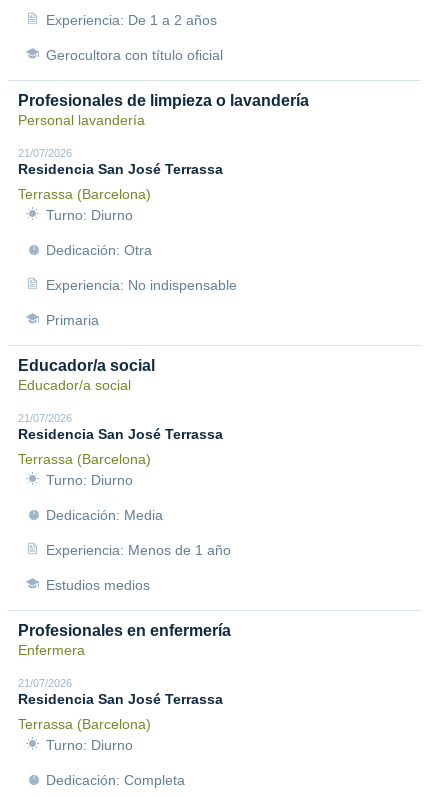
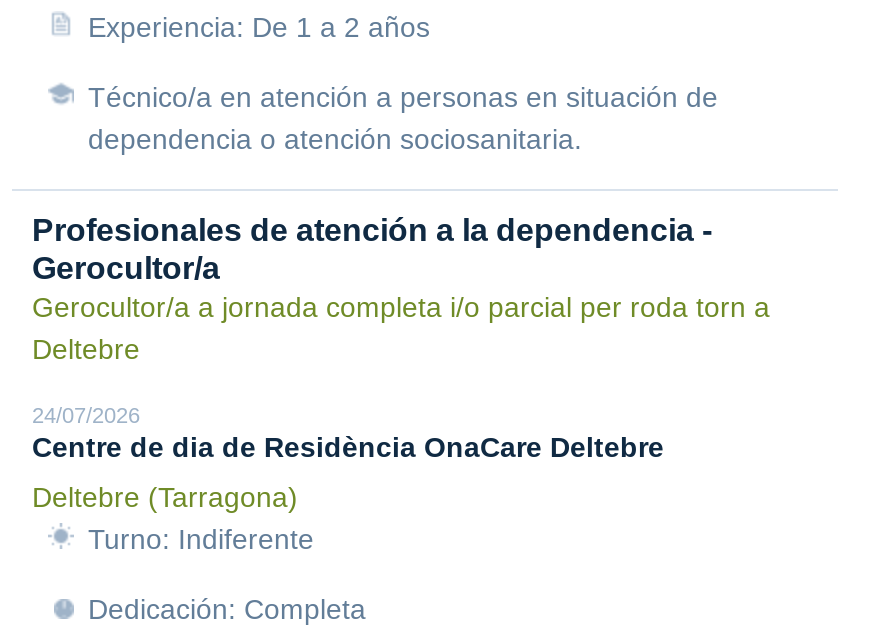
- Gerocultora con título oficial
- Profesionales de limpieza o lavandería
- Personal lavandería
- 21/07/2026
- Residencia San José Terrassa
- Terrassa (Barcelona)
- Turno: Diurno
- Dedicación: Otra
- Experiencia: No indispensable
- Primaria
- Educador/a social
- Educador/a social
- 21/07/2026
- Residencia San José Terrassa
- Terrassa (Barcelona)
- Turno: Diurno
- Dedicación: Media
- Experiencia: Menos de 1 año
- Estudios medios
- Profesionales en enfermería
- Enfermera
- 21/07/2026
- Residencia San José Terrassa
- Terrassa (Barcelona)
- Turno: Diurno
+ Técnico/a en atención a personas en situación de
+ dependencia o atención sociosanitaria.
+ Profesionales de atención a la dependencia -
+ Gerocultor/a
+ Gerocultor/a a jornada completa i/o parcial per roda torn a
+ Deltebre
+ 24/07/2026
+ Centre de dia de Residència OnaCare Deltebre
+ Deltebre (Tarragona)
+ Turno: Indiferente
